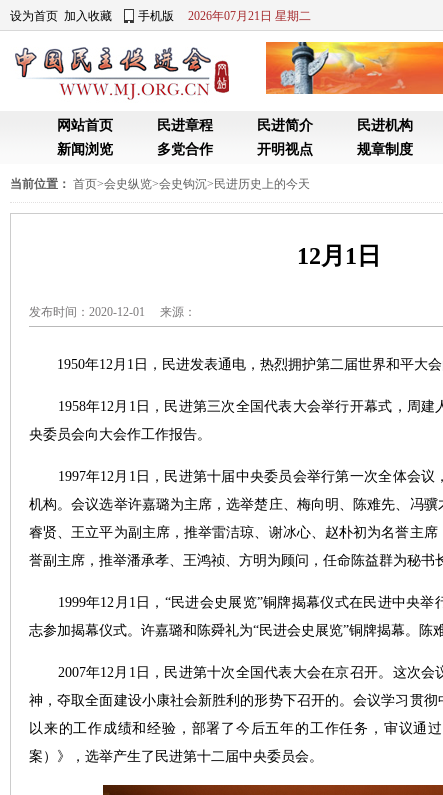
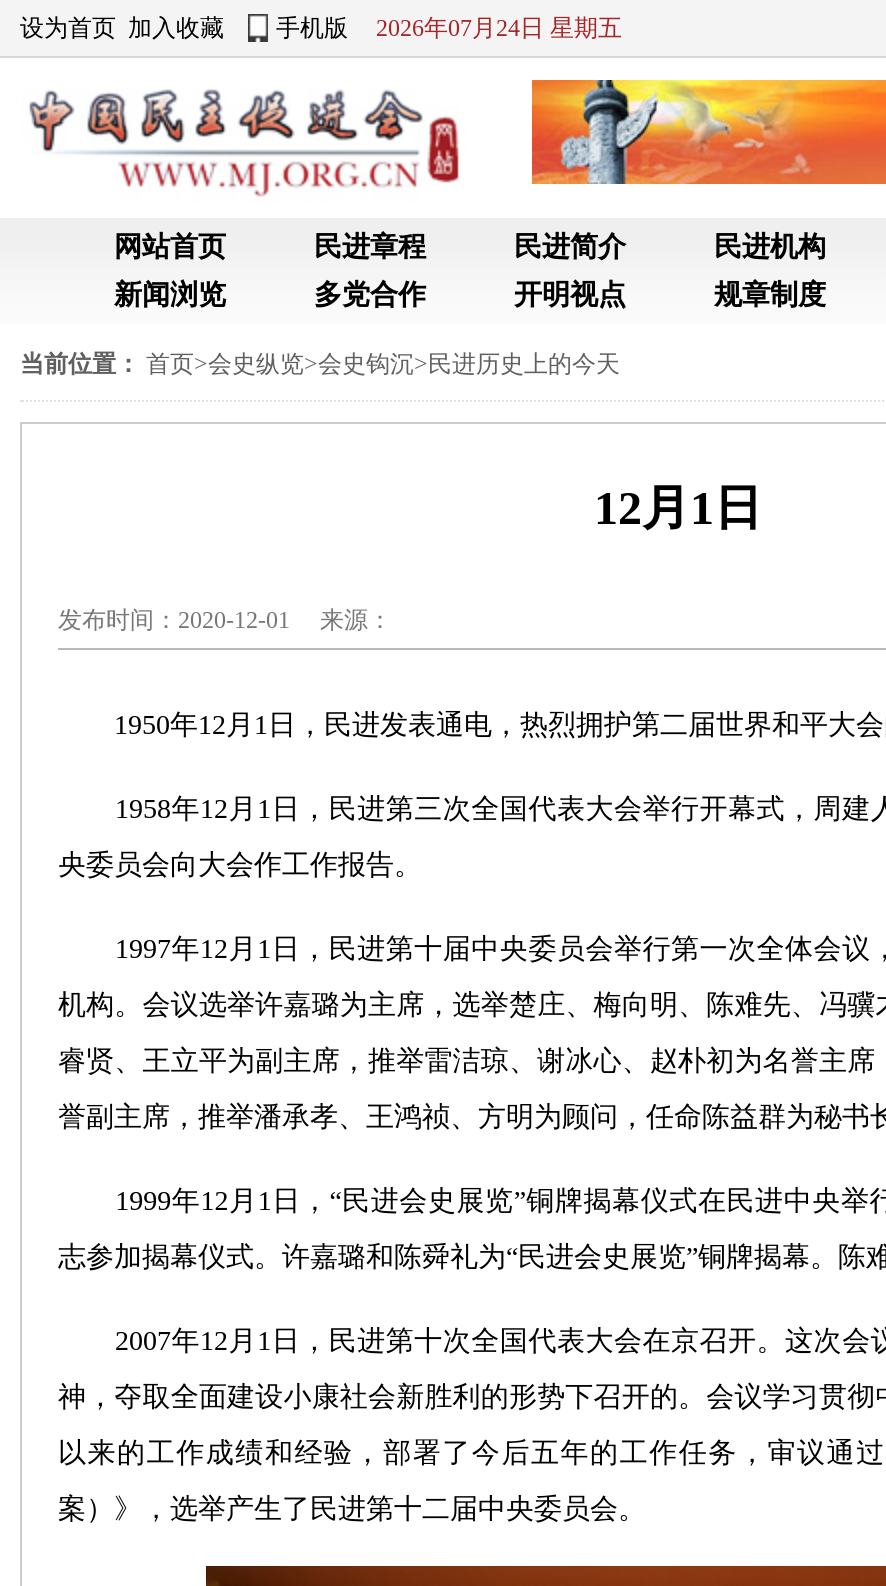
- 2026年07月21日 星期二
+ 2026年07月24日 星期五
